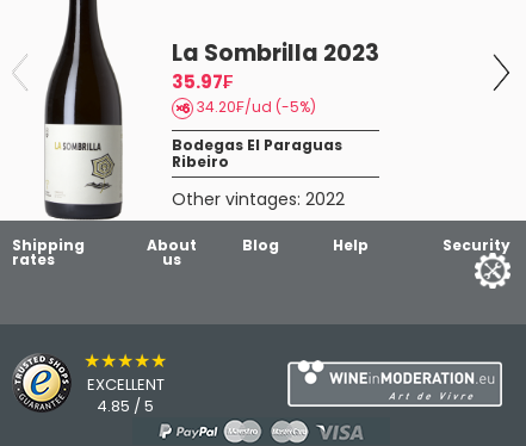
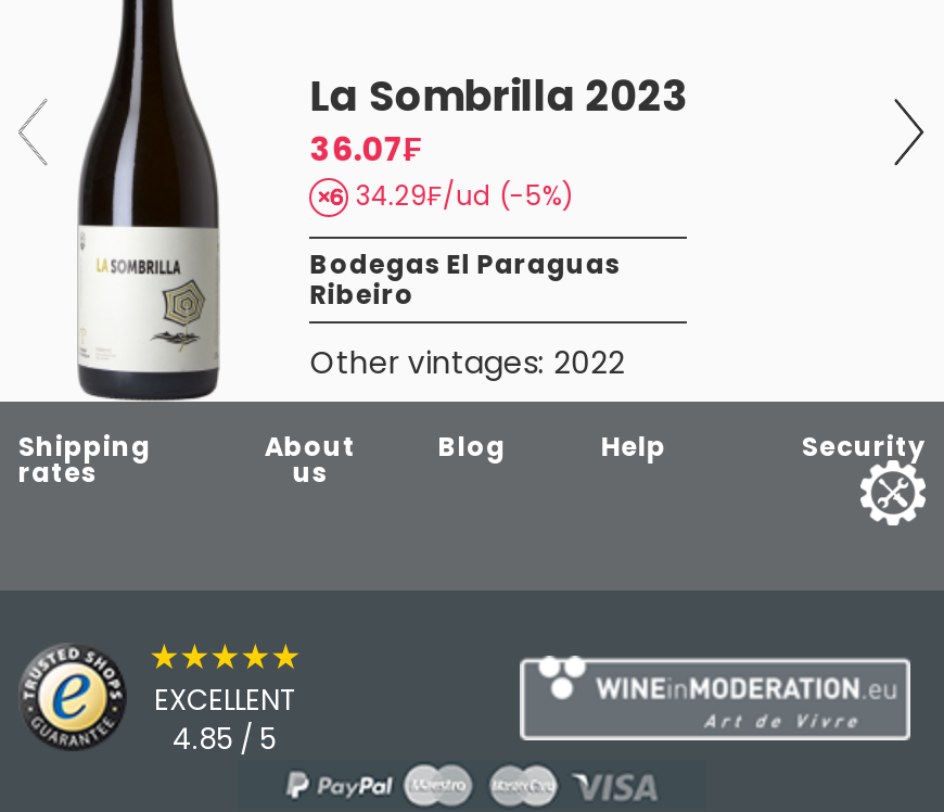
- 35.97₣
- 34.20₣/ud (-5%)
+ 36.07₣
+ 34.29₣/ud (-5%)
